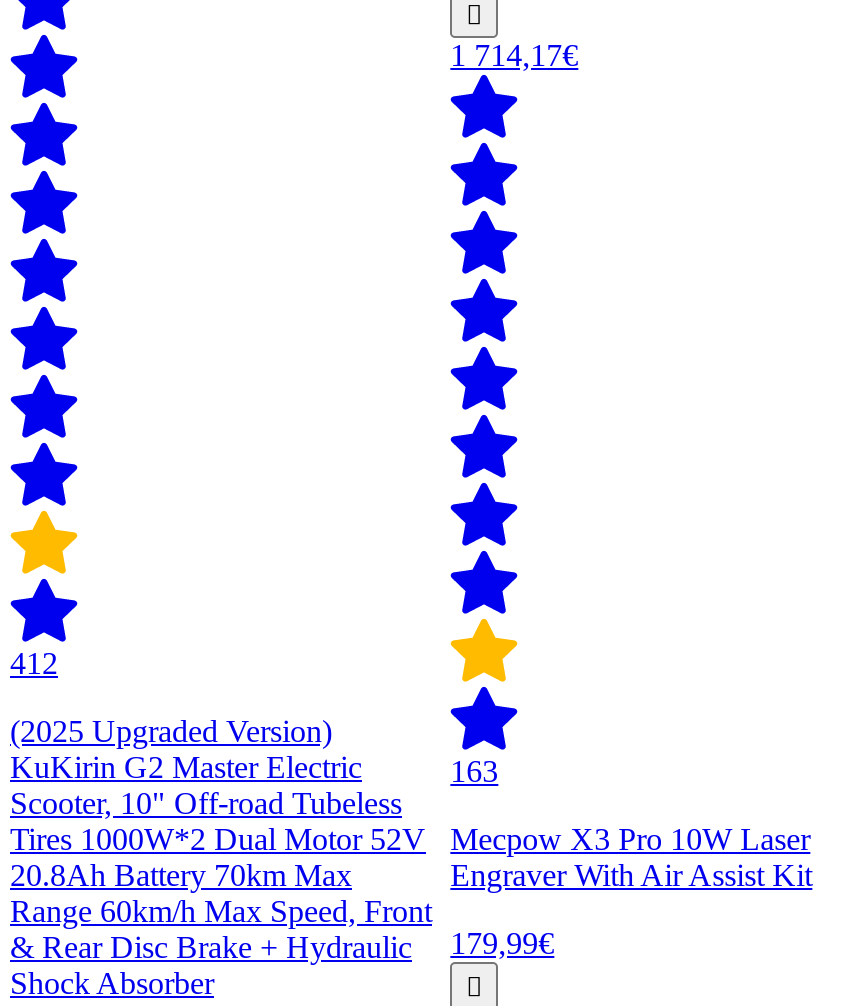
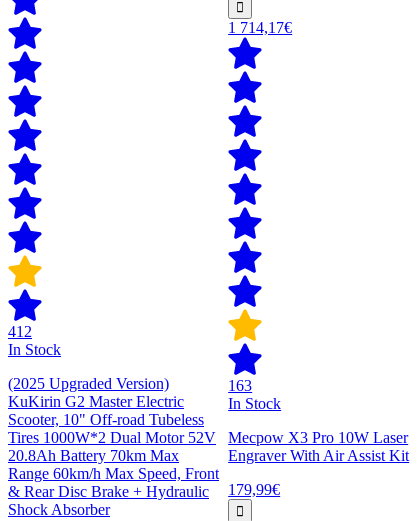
+ In Stock

+ In Stock
